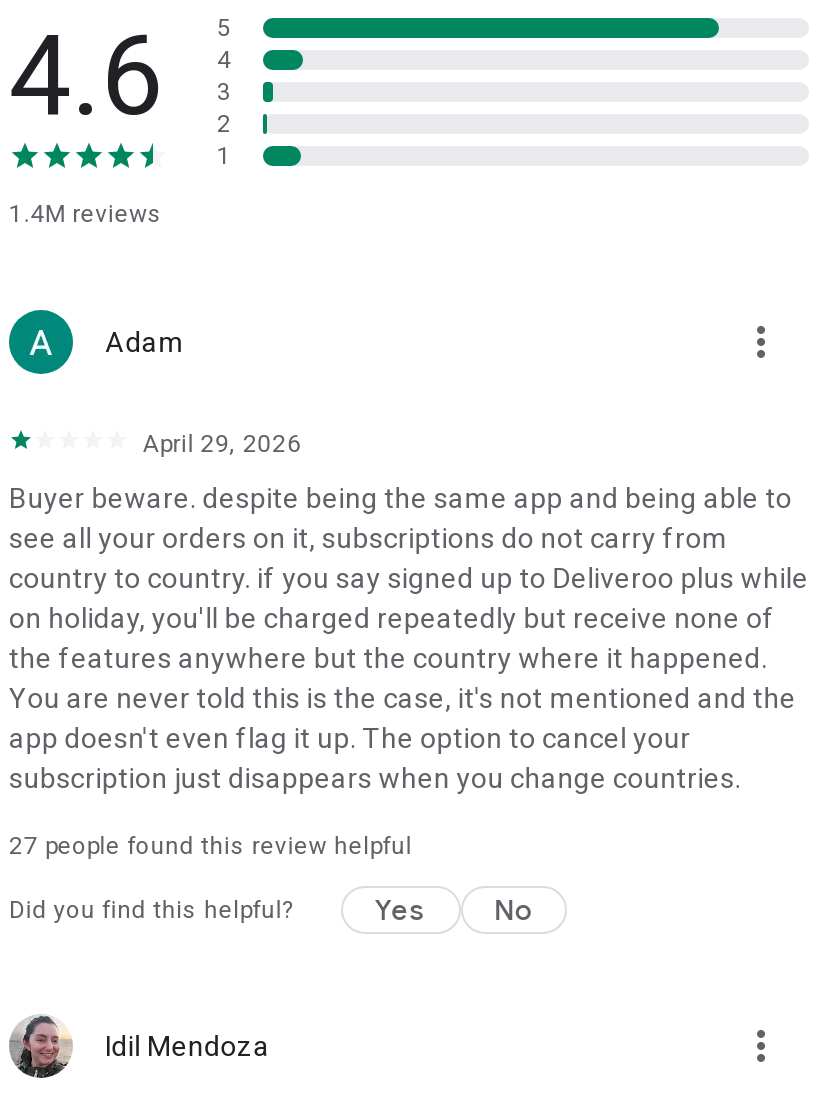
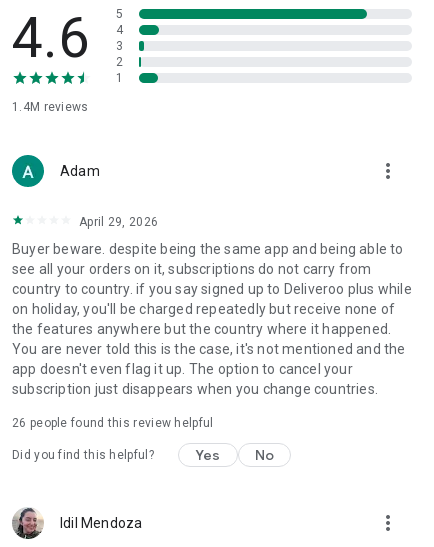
- 27 people found this review helpful
+ 26 people found this review helpful
